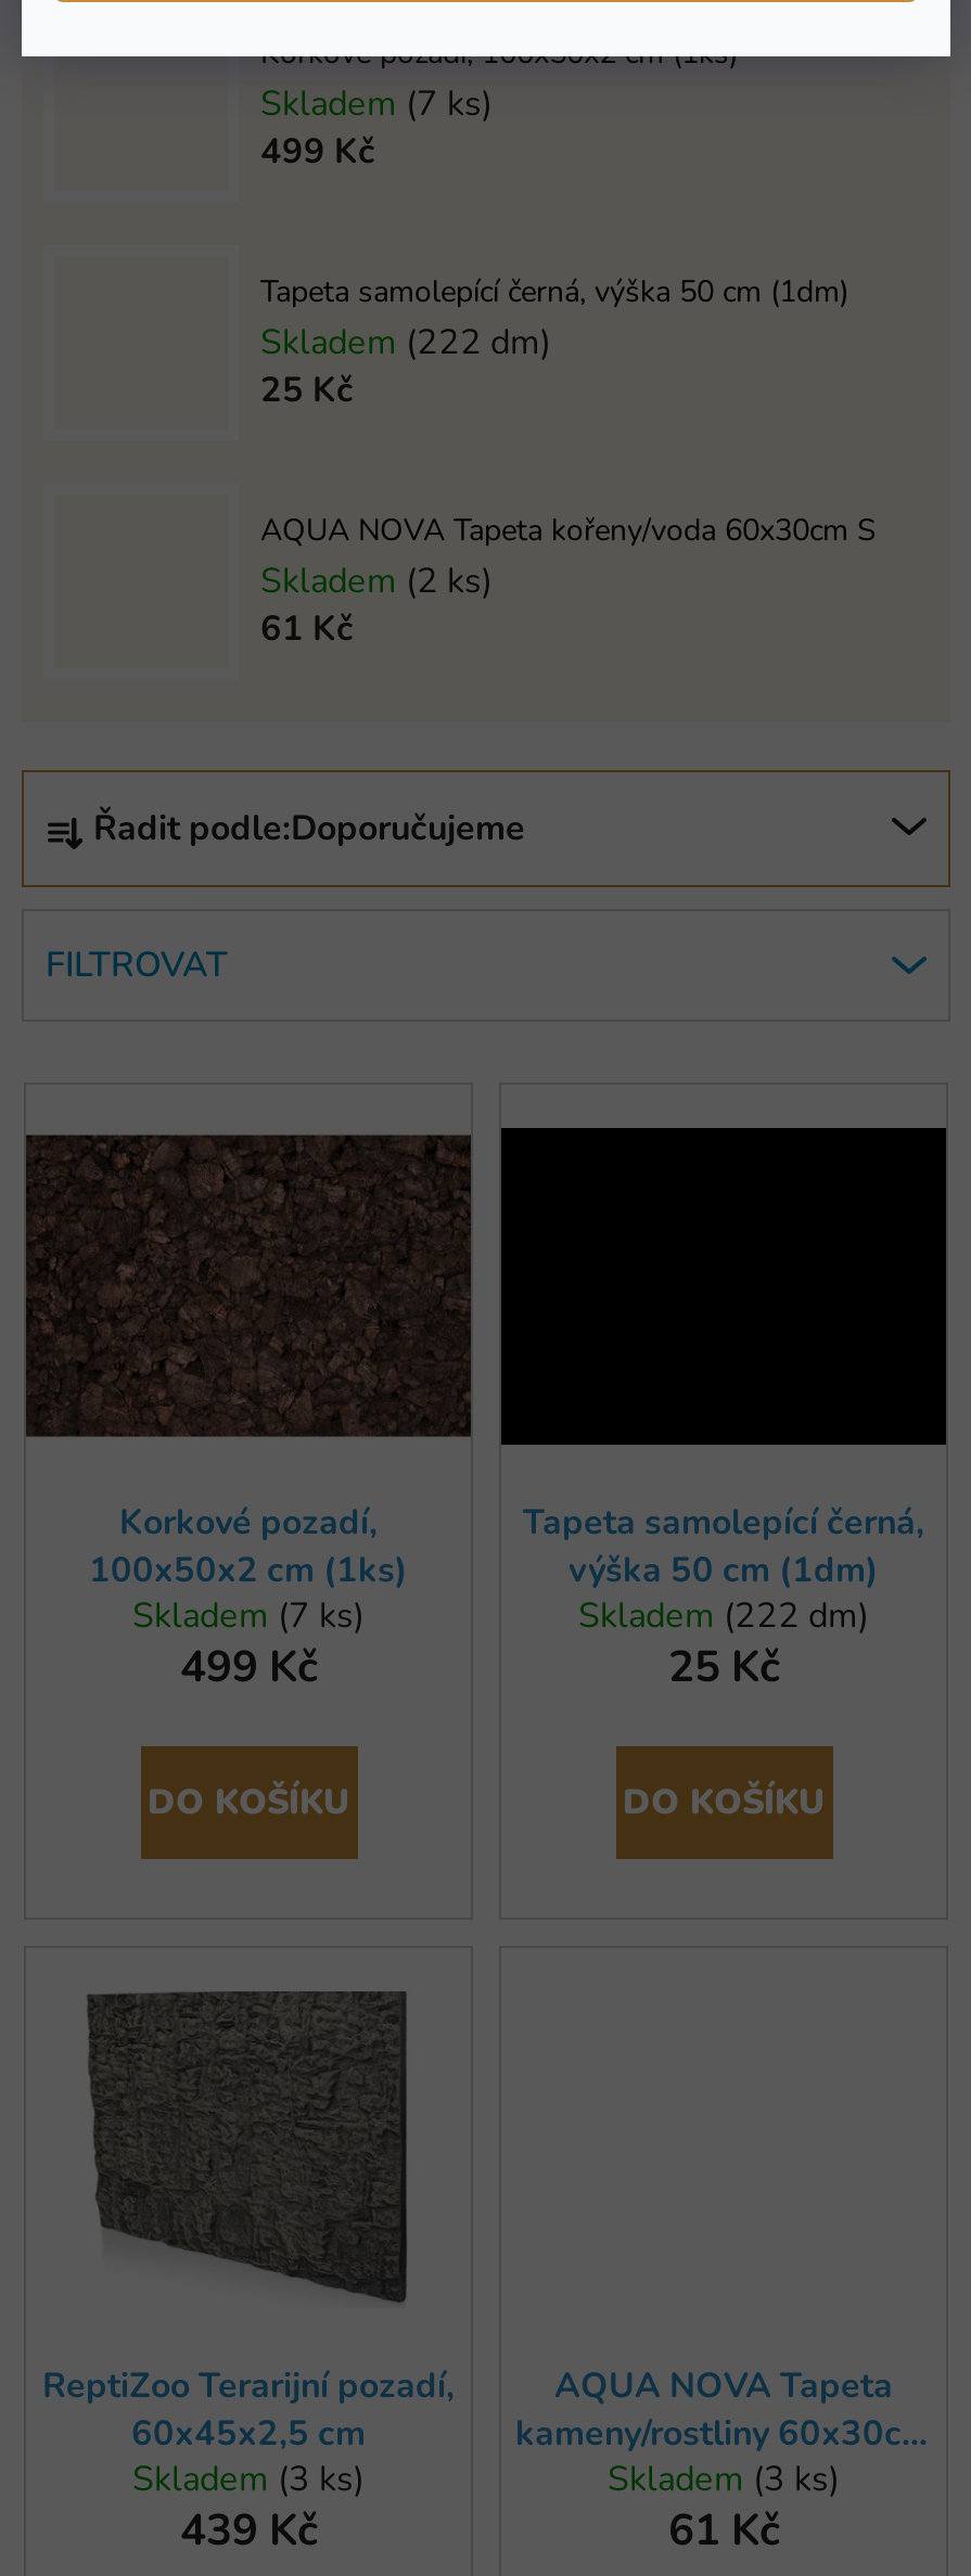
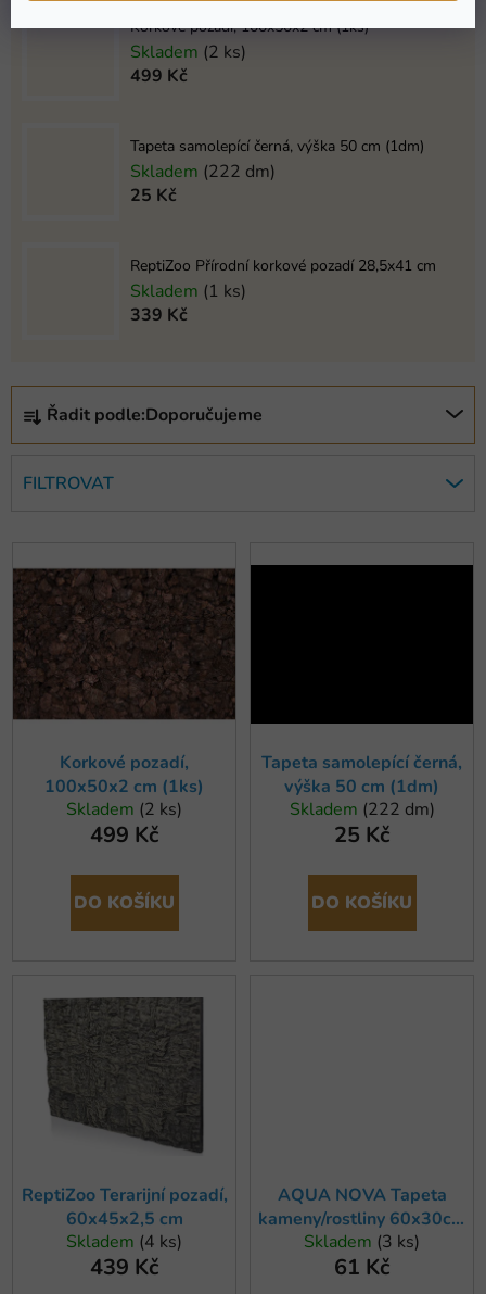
- Skladem (7 ks)
+ Skladem (2 ks)

- AQUA NOVA Tapeta kořeny/voda 60x30cm S
- Skladem (2 ks)
- 61 Kč
+ ReptiZoo Přírodní korkové pozadí 28,5x41 cm
+ Skladem (1 ks)
+ 339 Kč

- Skladem (7 ks)
+ Skladem (2 ks)

- Skladem (3 ks)
+ Skladem (4 ks)
